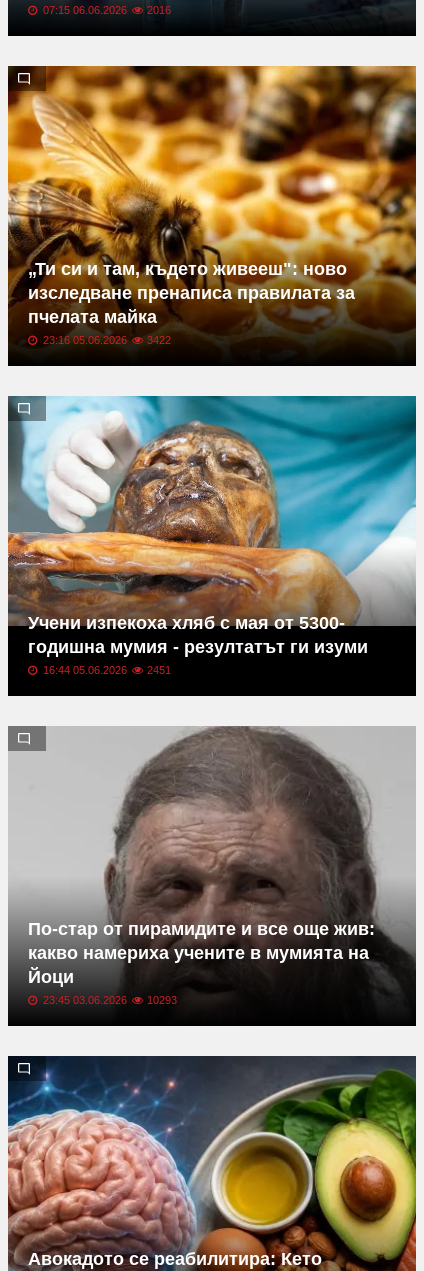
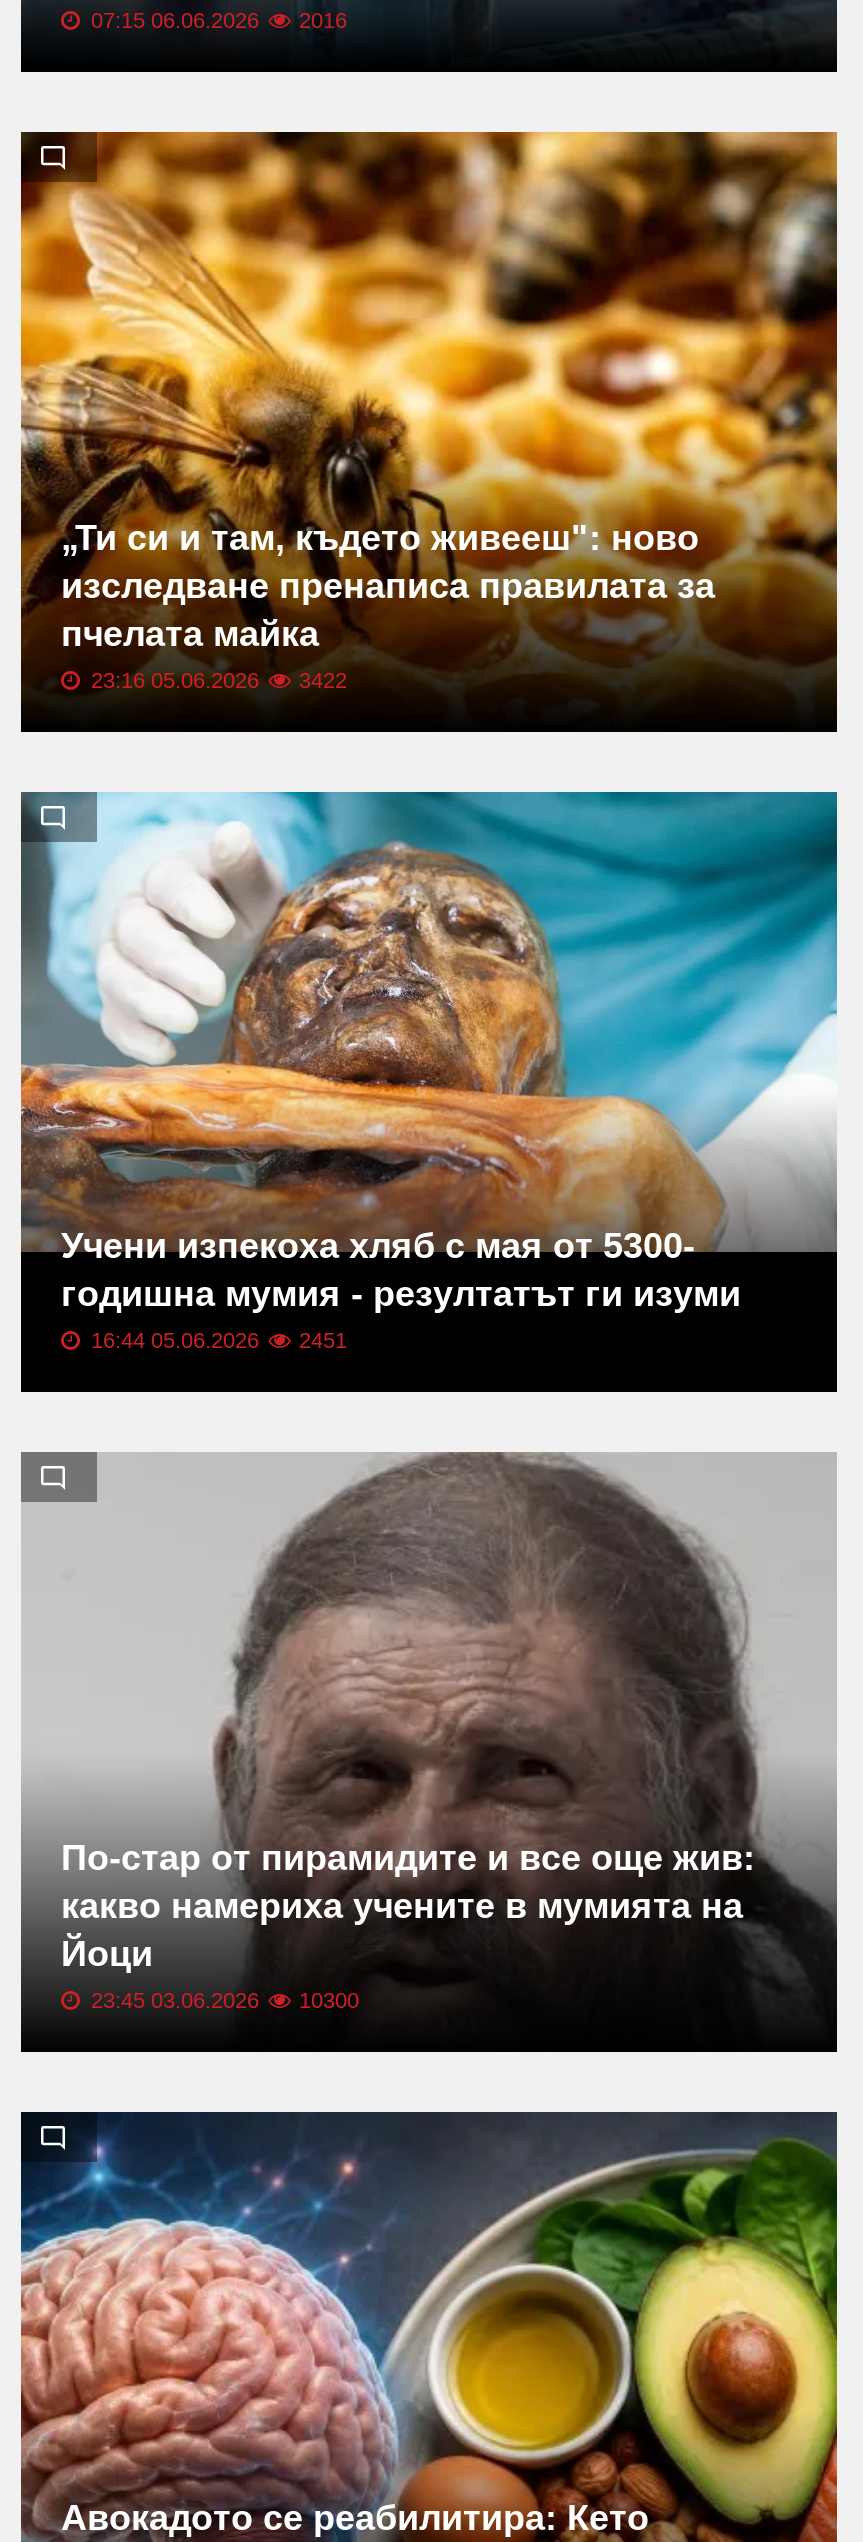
- 23:45 03.06.2026 10293
+ 23:45 03.06.2026 10300
